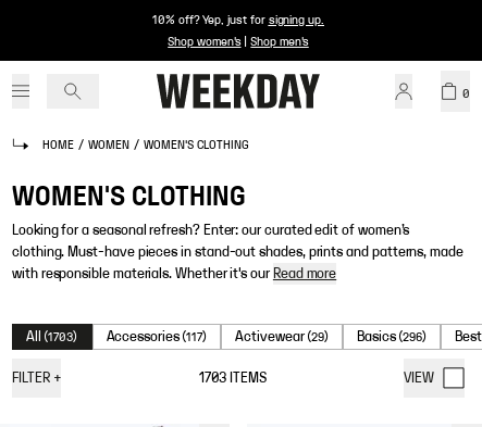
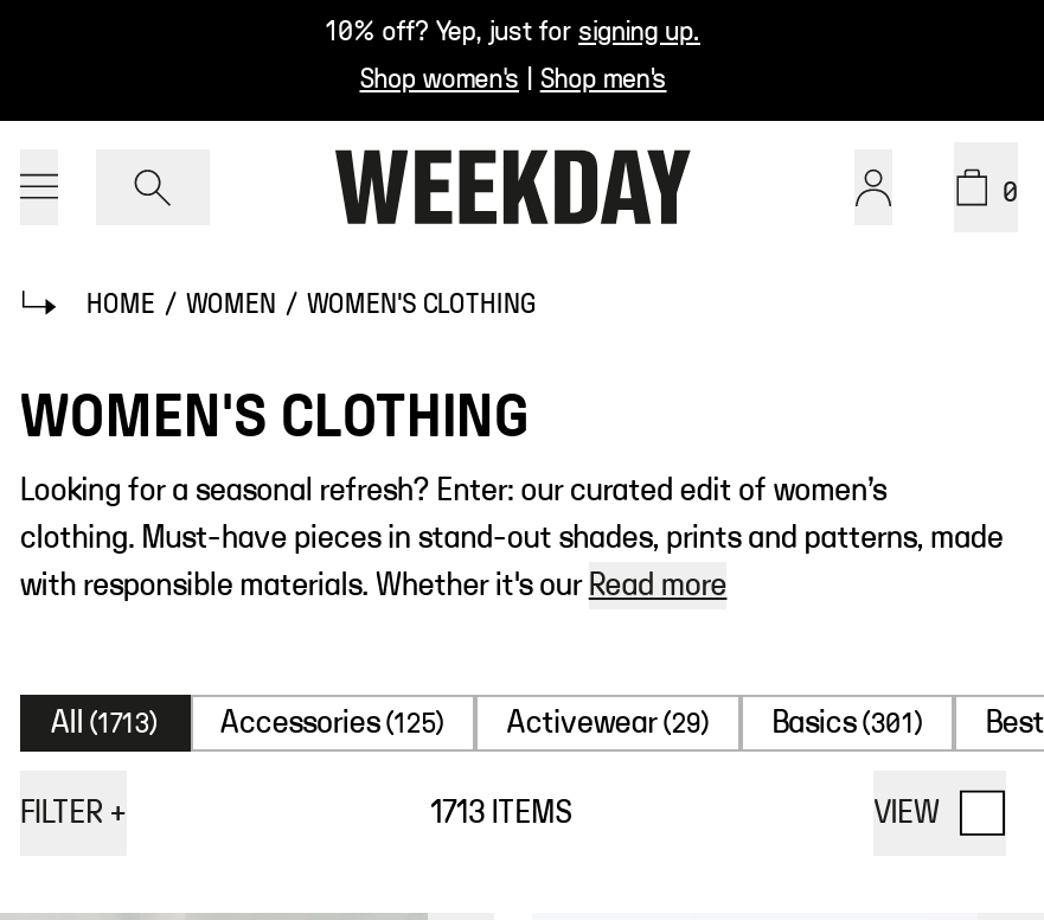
- All (1703)
+ All (1713)

- Accessories (117)
+ Accessories (125)

- Basics (296)
+ Basics (301)

- 1703 ITEMS
+ 1713 ITEMS
